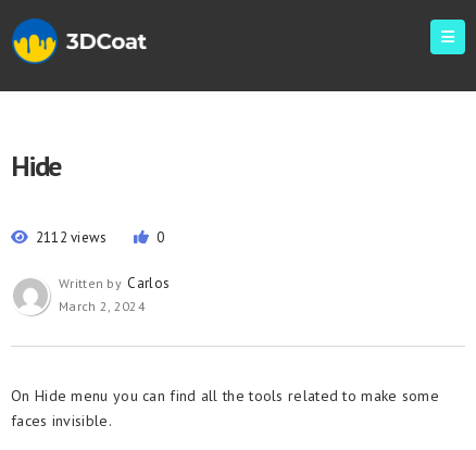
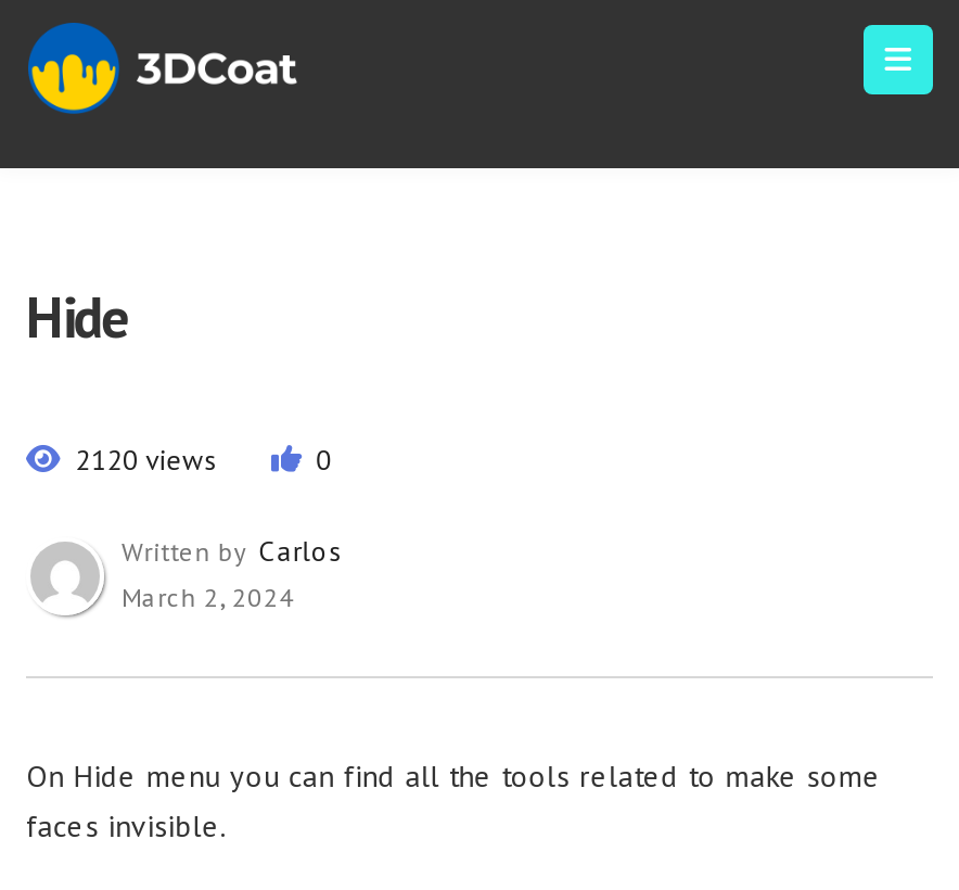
- 2112 views
+ 2120 views
